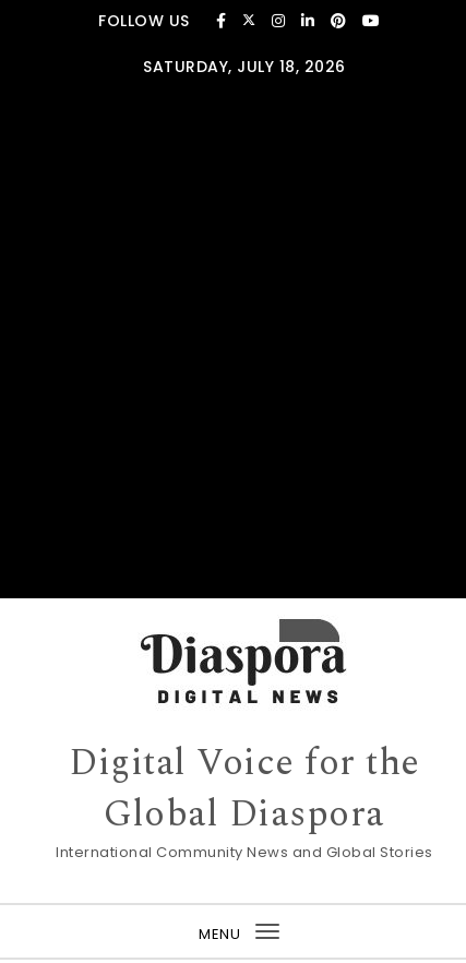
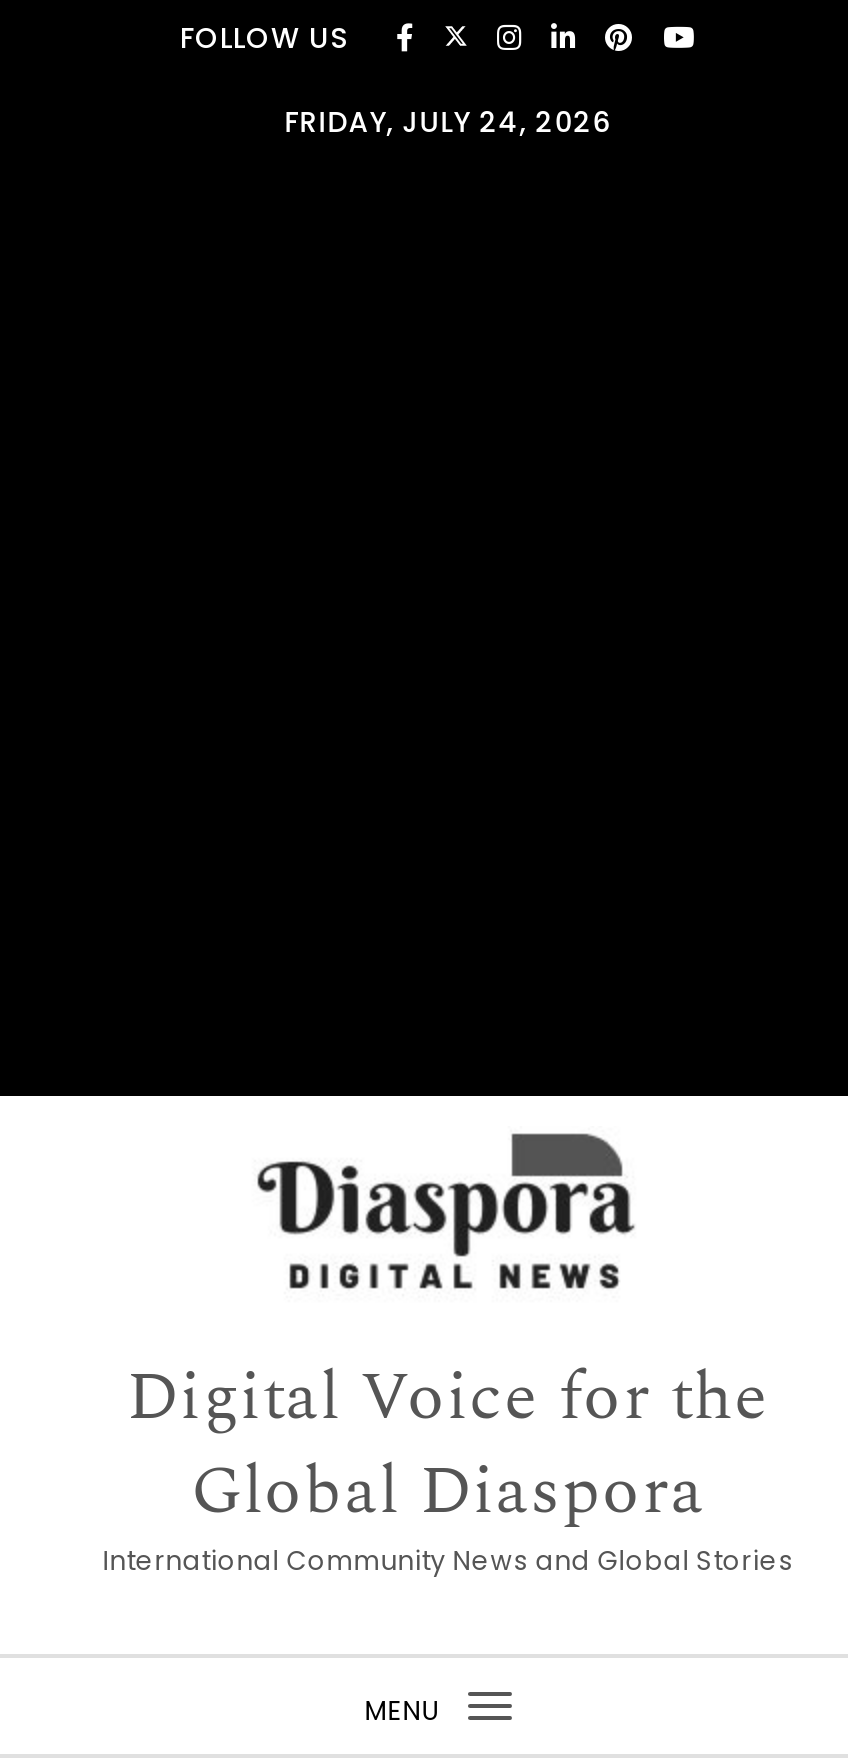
- SATURDAY, JULY 18, 2026
+ FRIDAY, JULY 24, 2026
